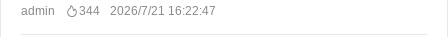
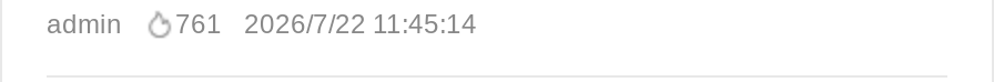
- 344
- 2026/7/21 16:22:47
+ 761
+ 2026/7/22 11:45:14
